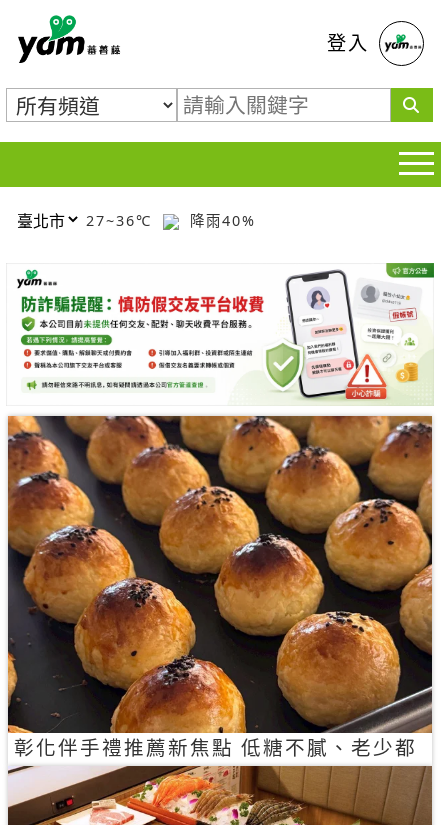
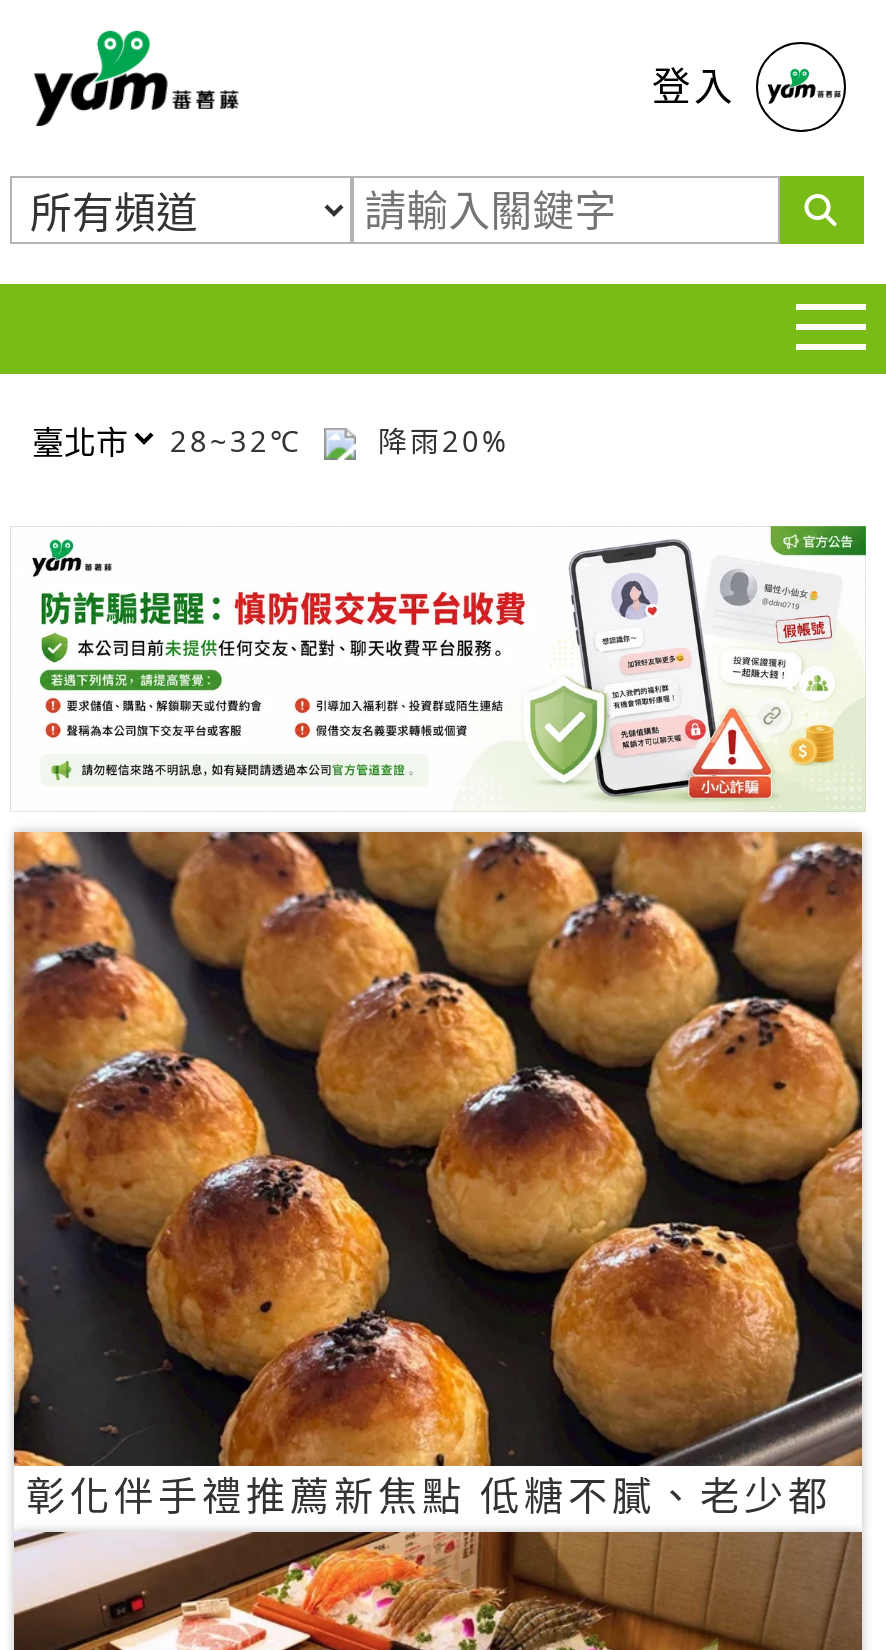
- 27~36℃
+ 28~32℃

- 降雨40%
+ 降雨20%
